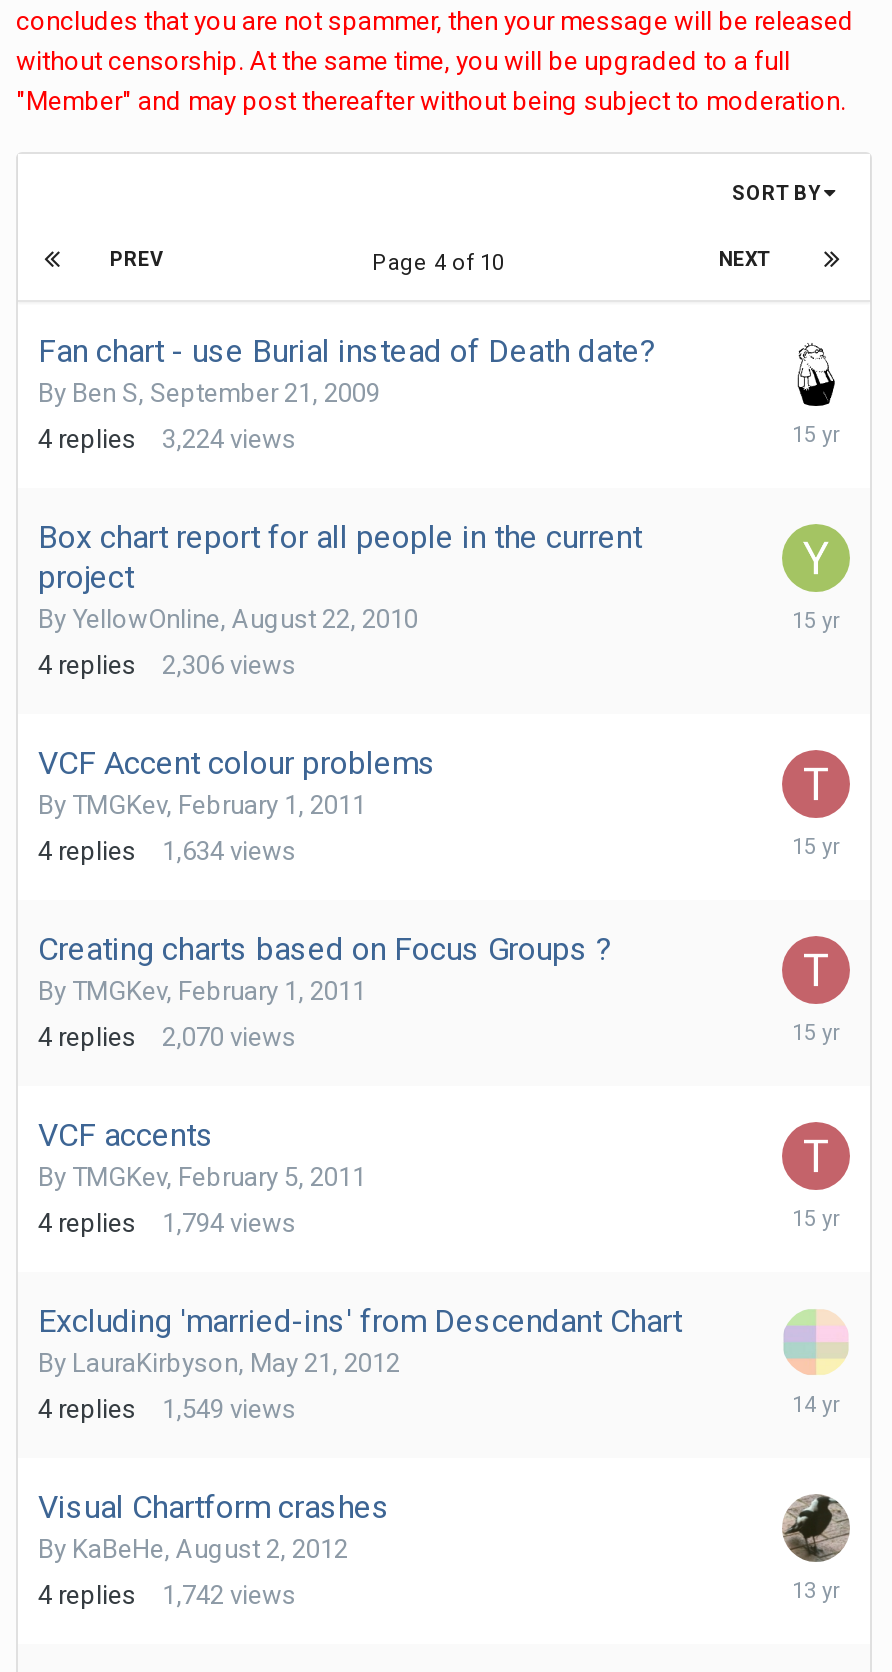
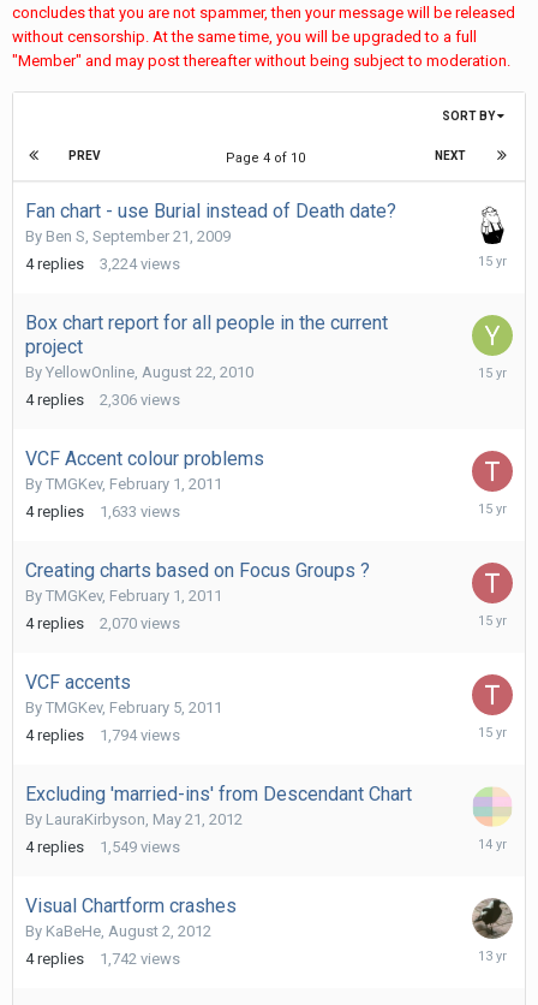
- 4 replies 1,634 views
+ 4 replies 1,633 views
